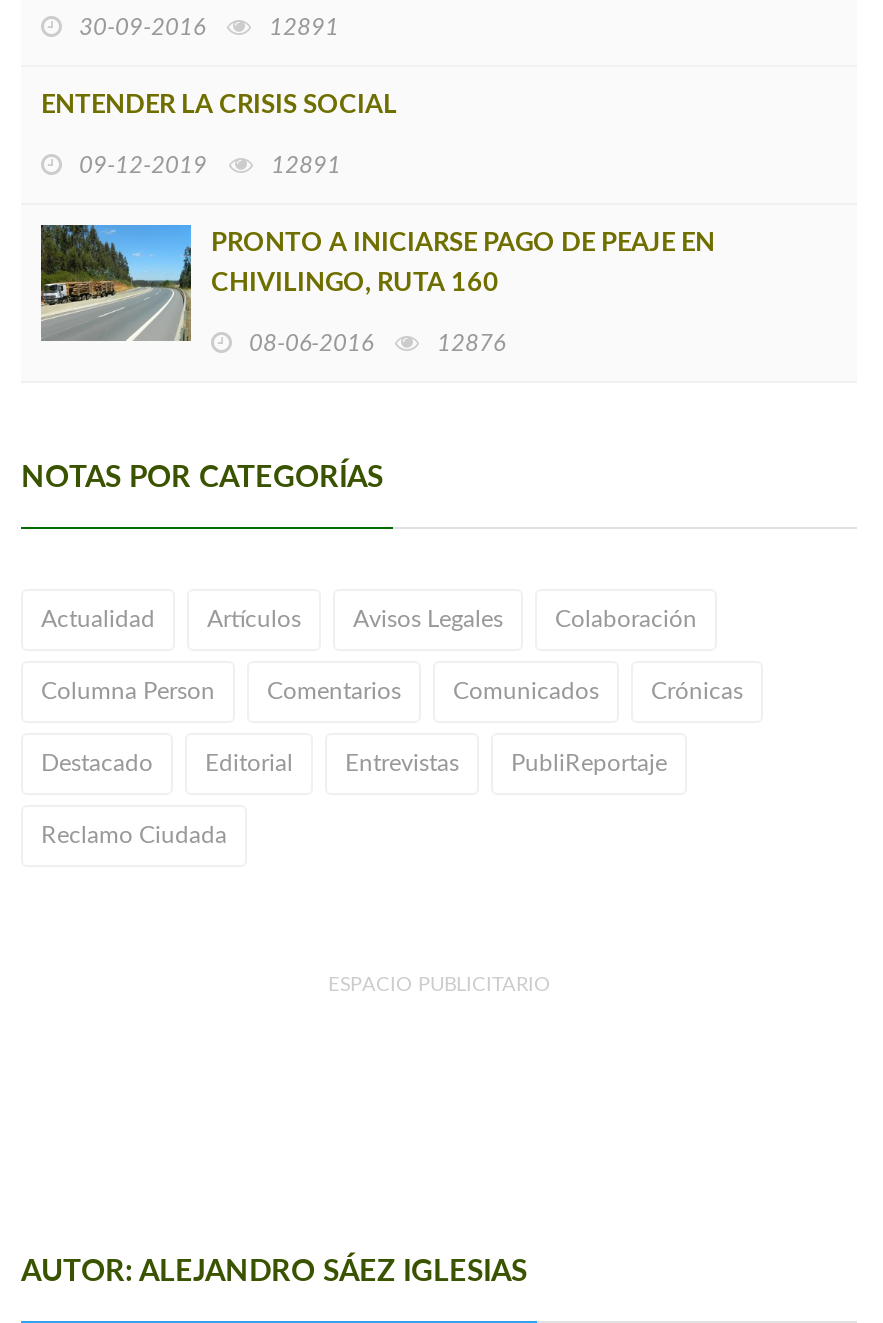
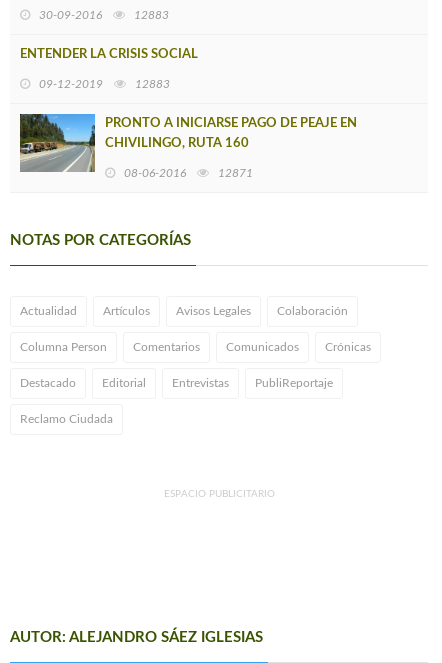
- 12891
+ 12883

- 12891
+ 12883

- 12876
+ 12871
